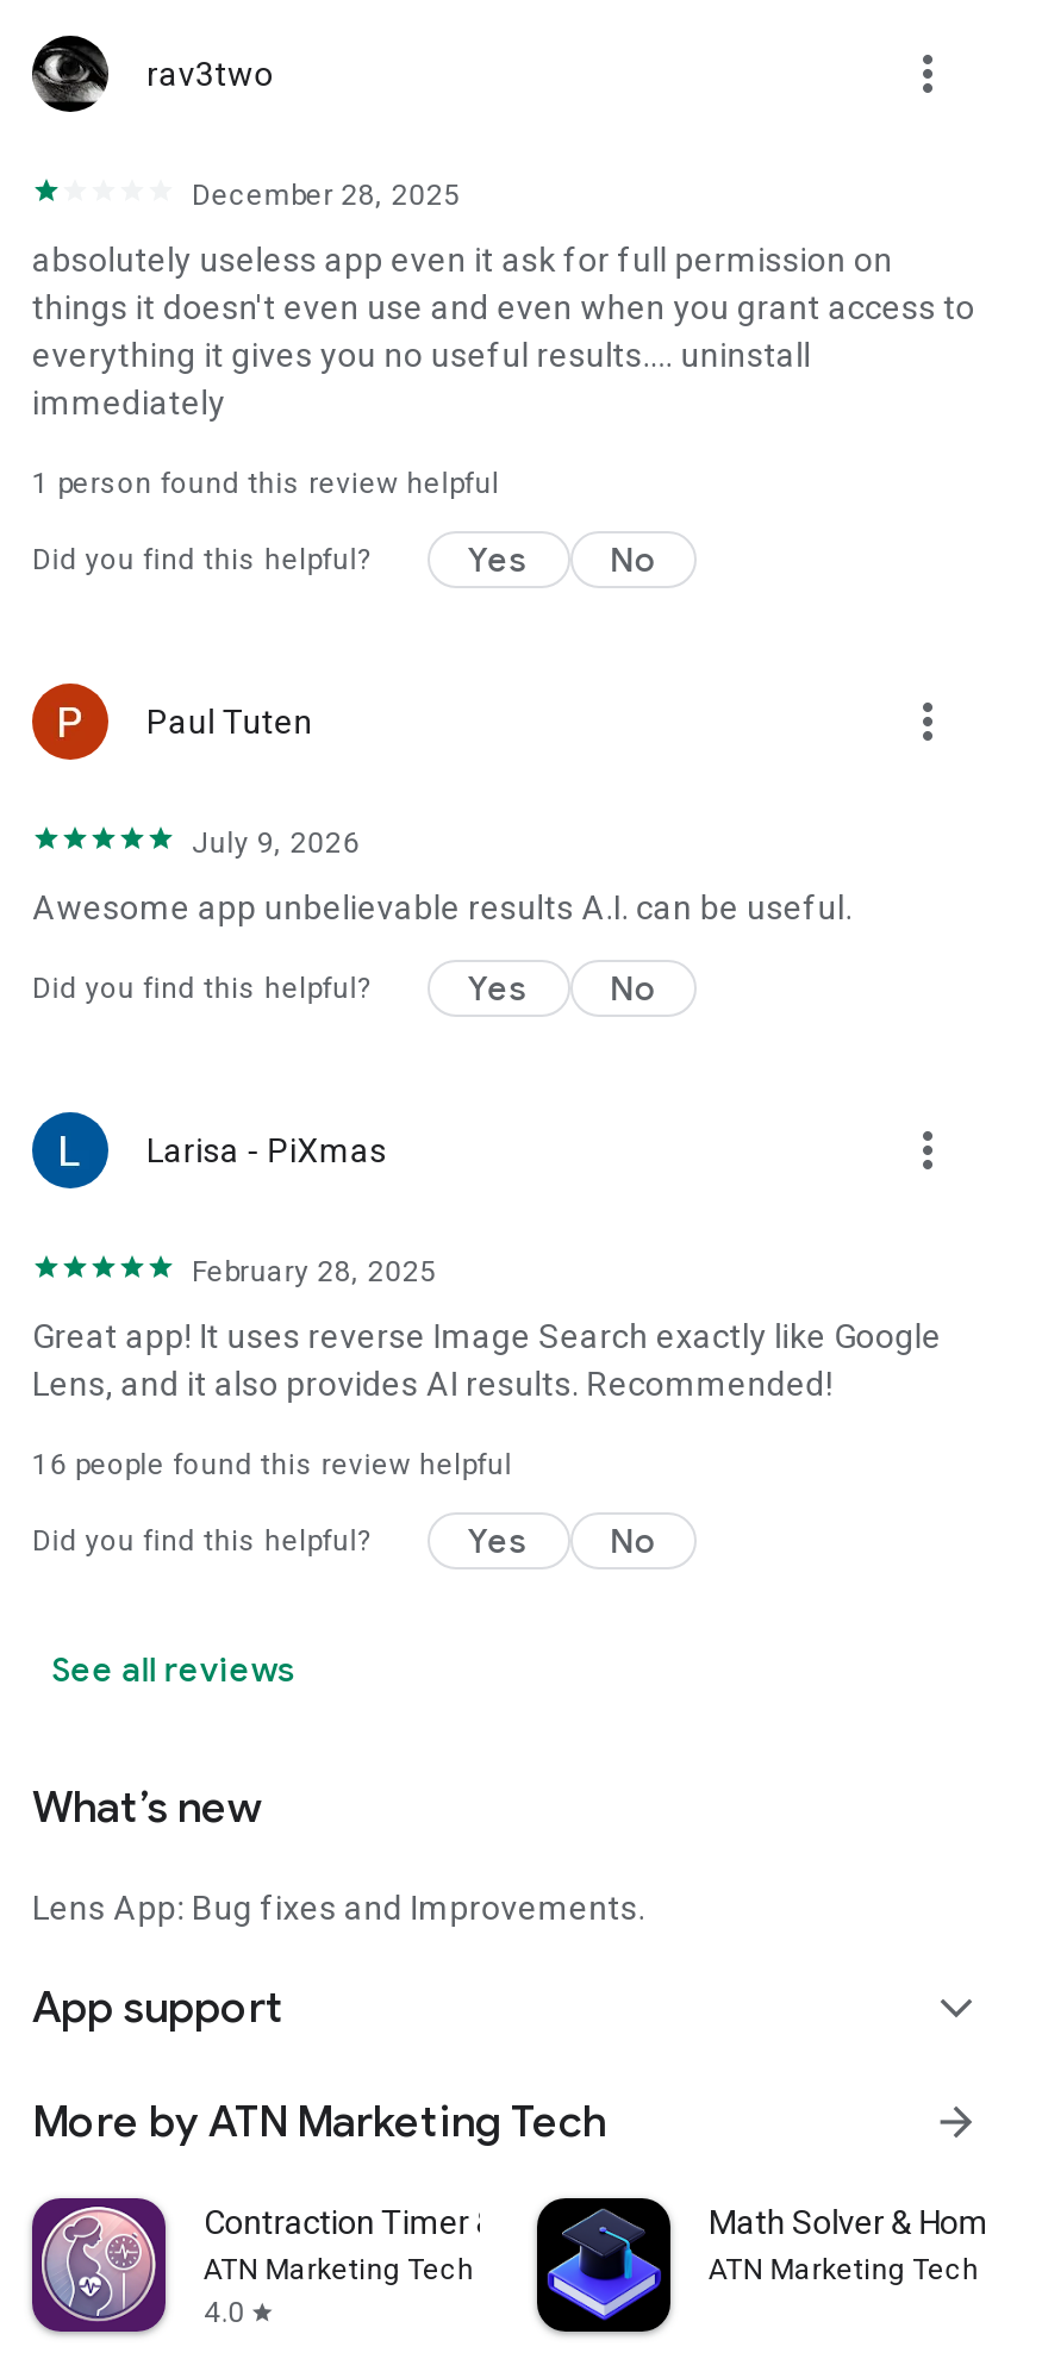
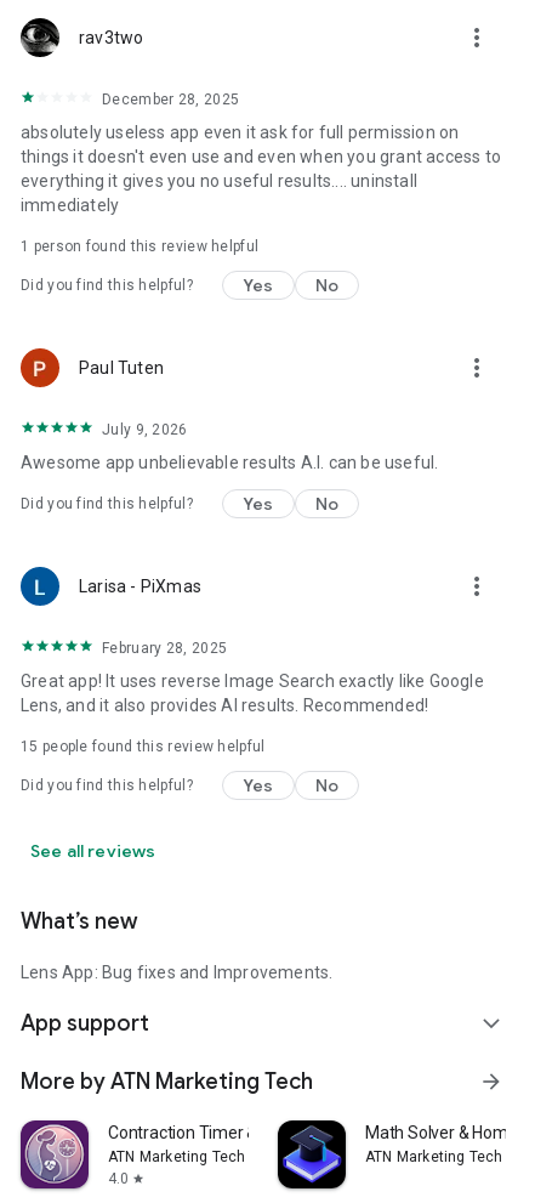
- 16 people found this review helpful
+ 15 people found this review helpful
